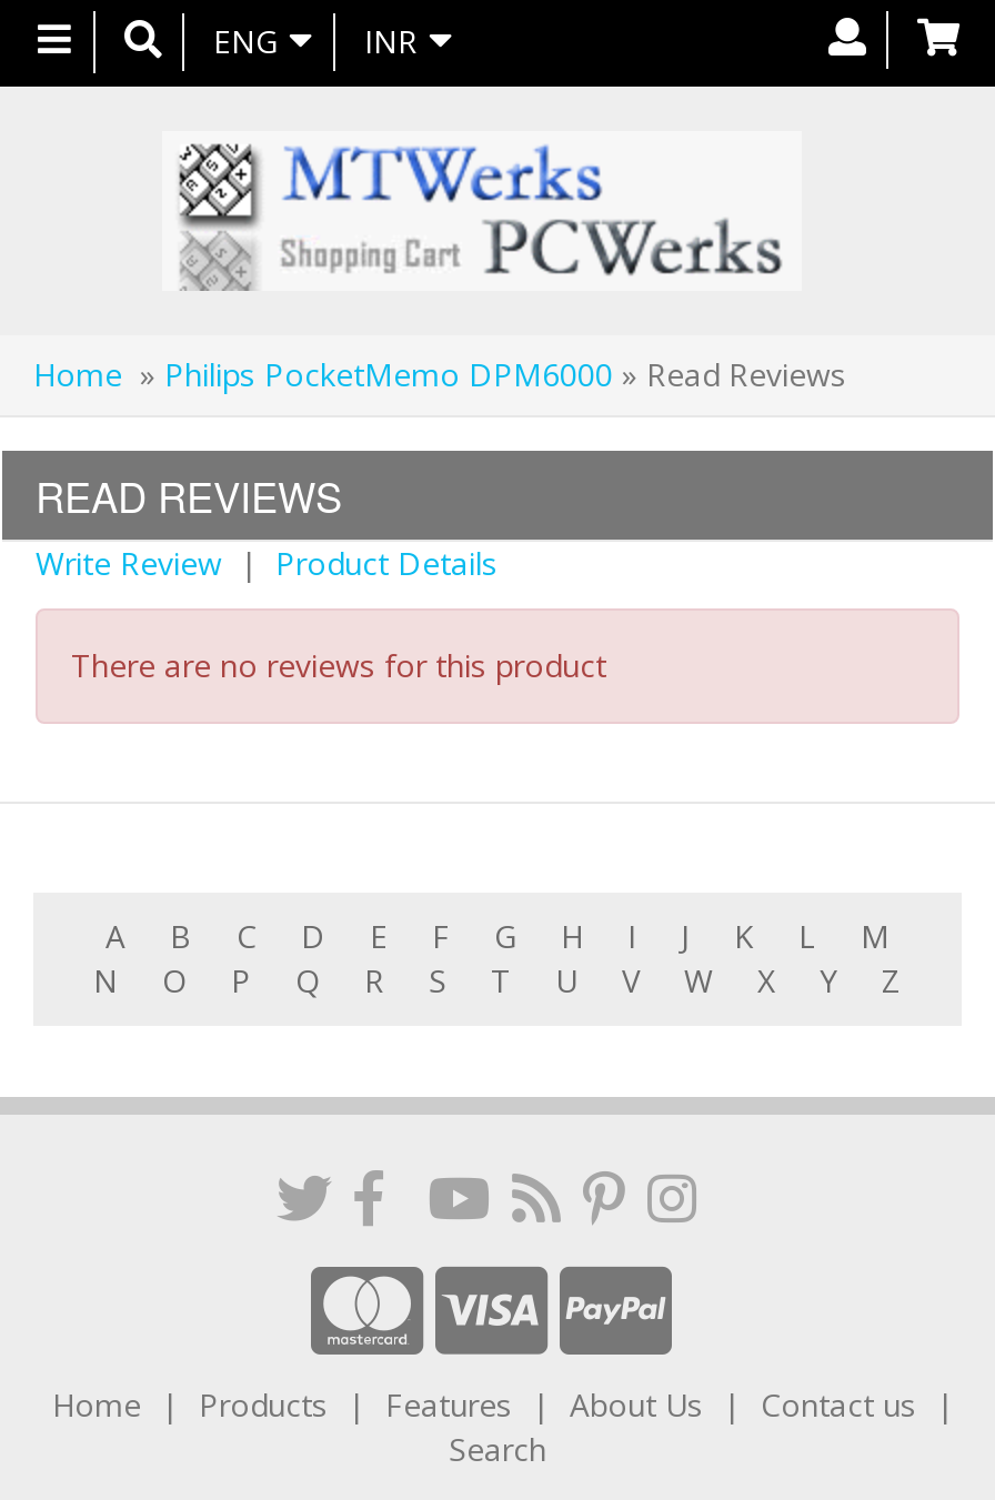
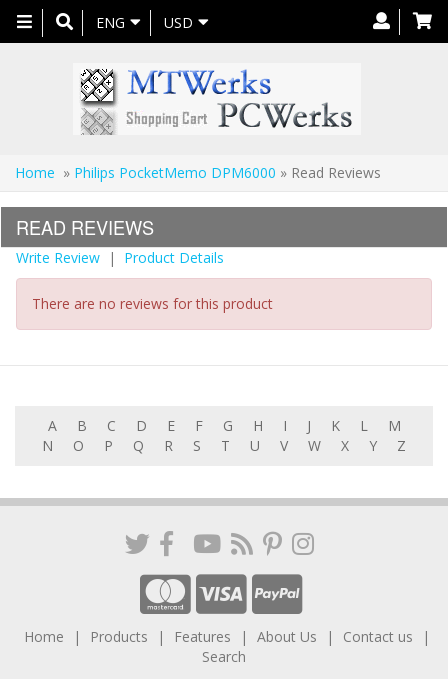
- INR
+ USD
